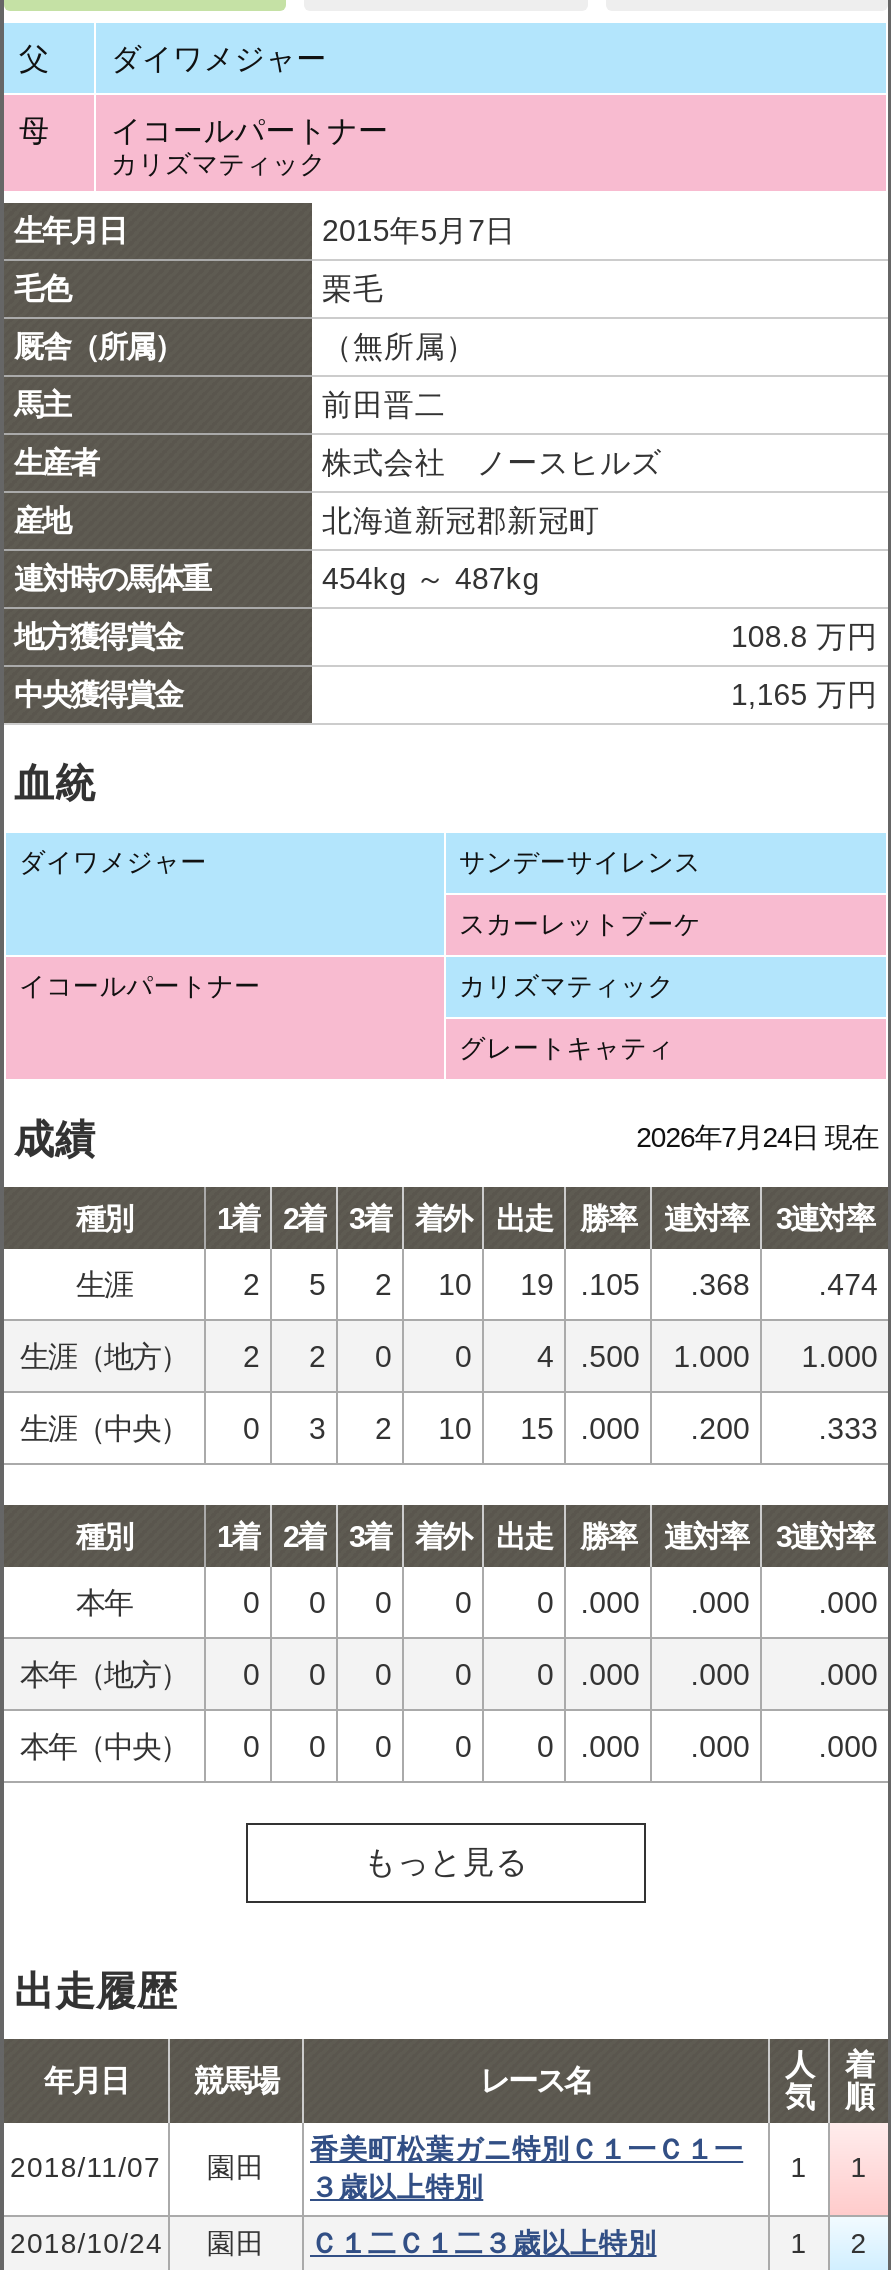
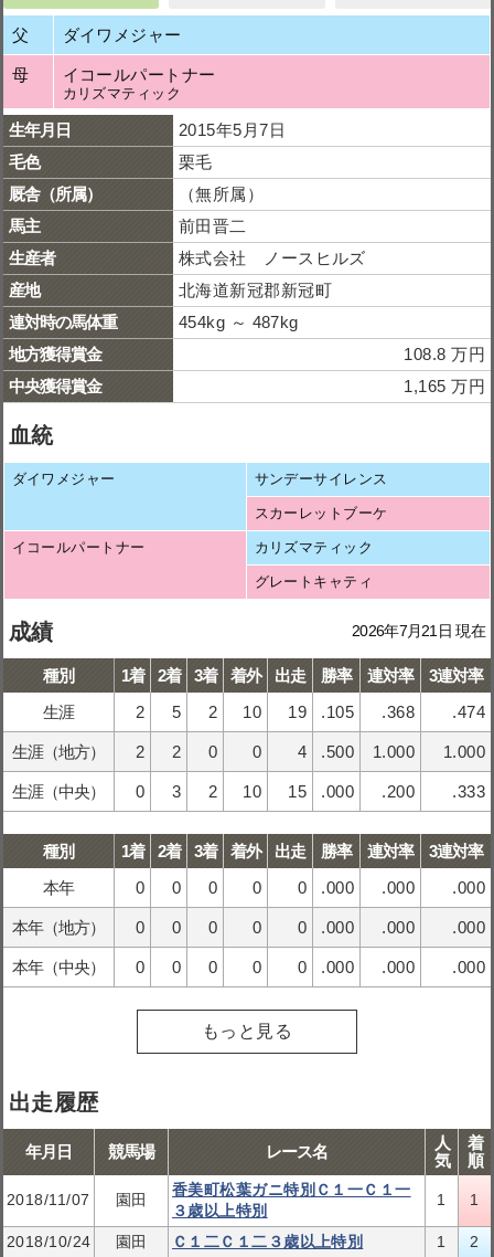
- 2026年7月24日 現在
+ 2026年7月21日 現在
